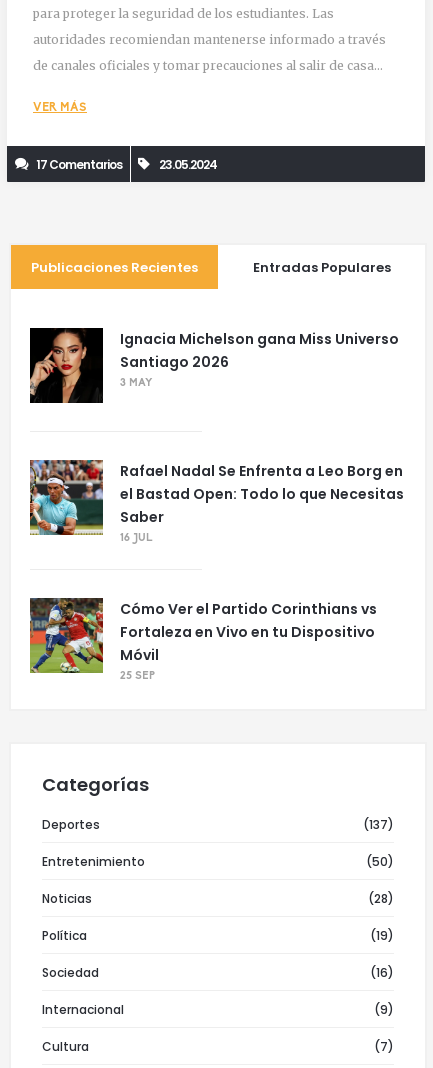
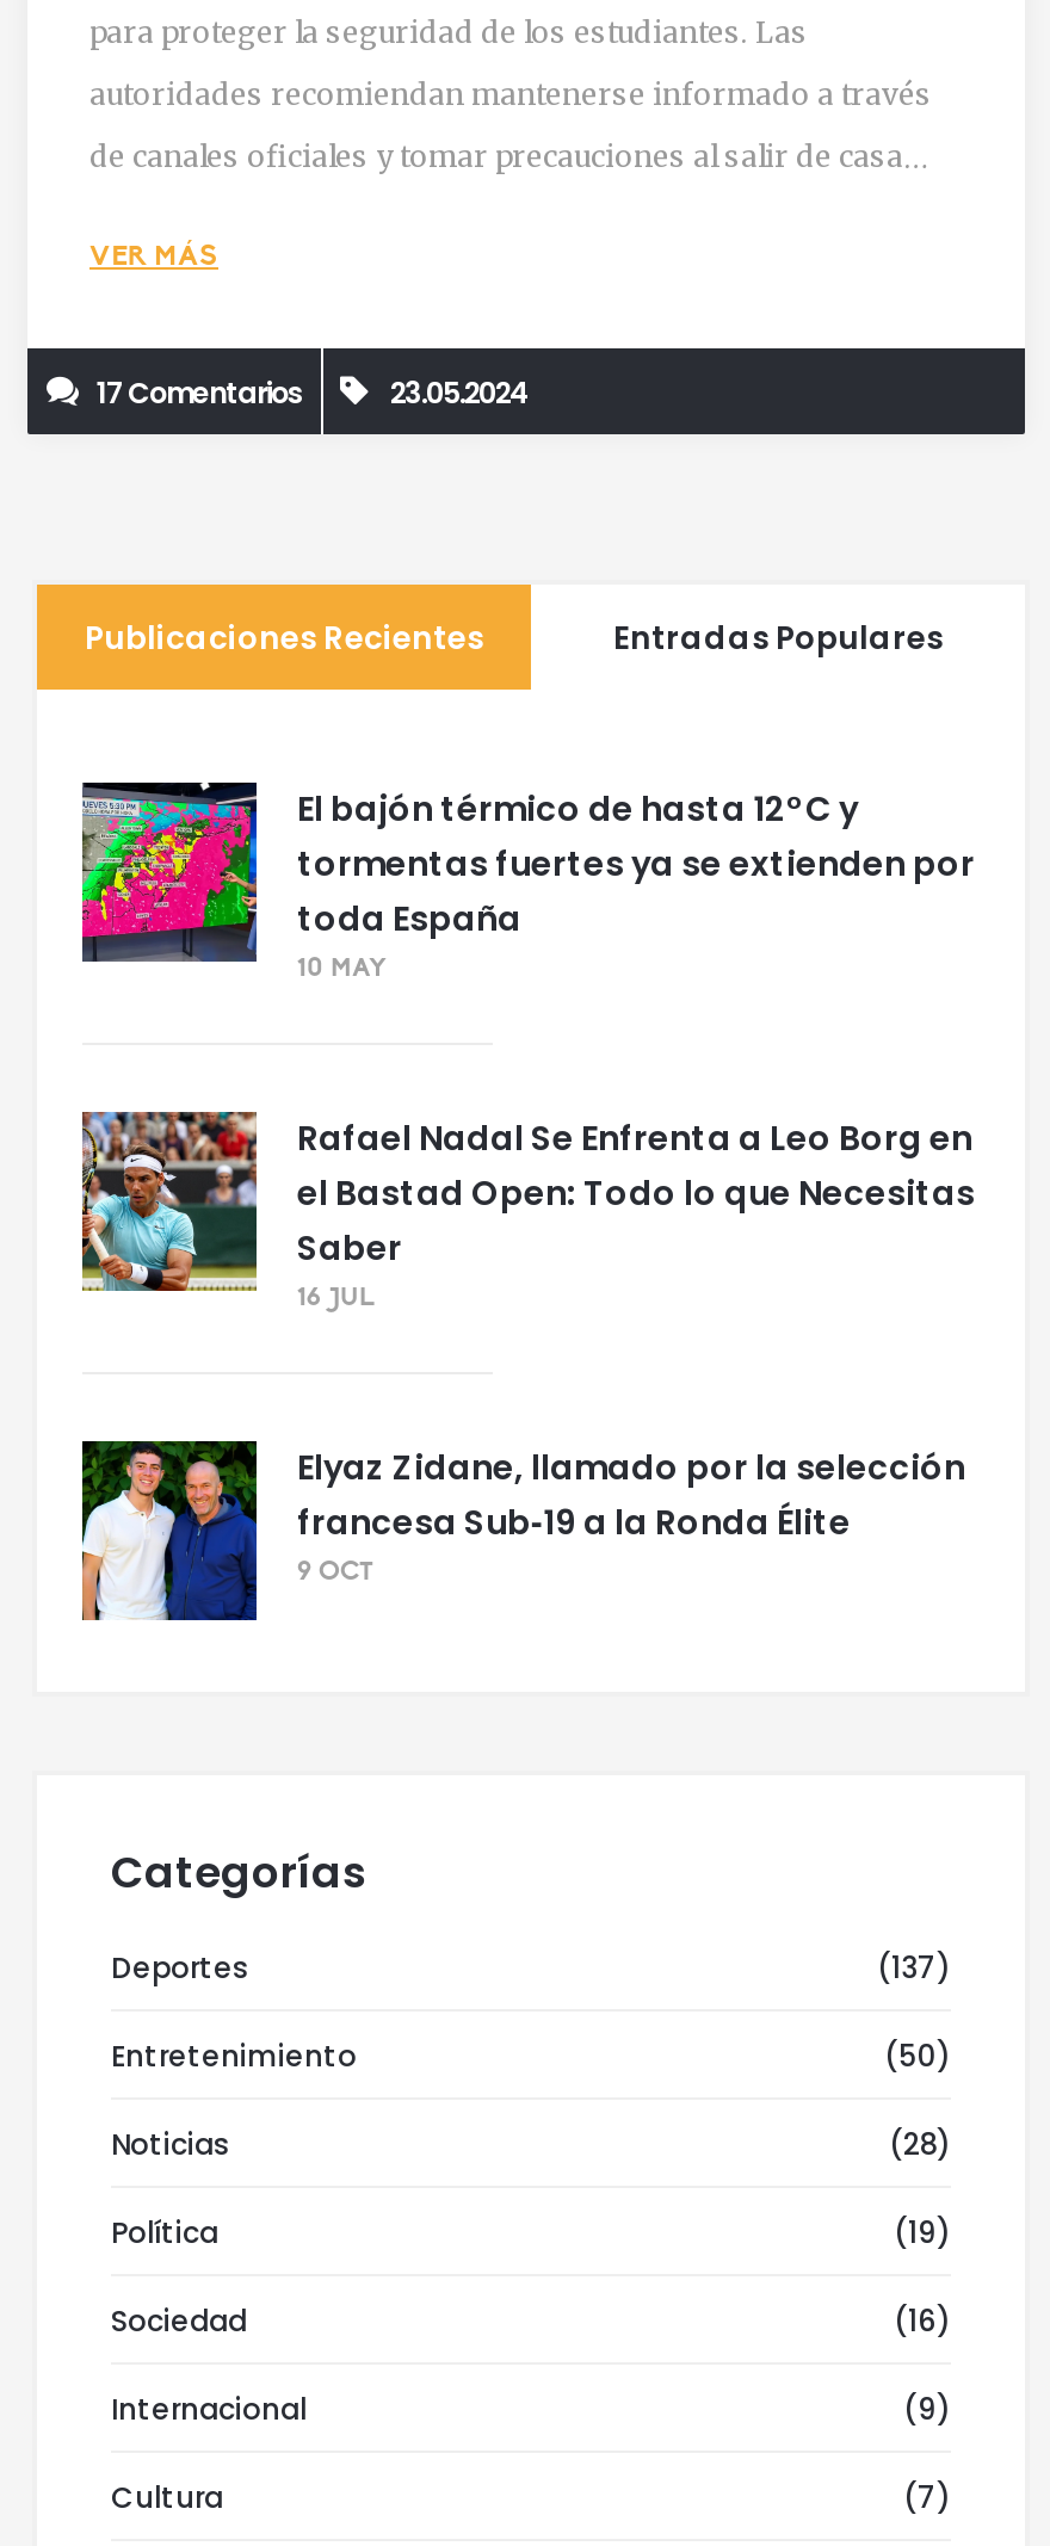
- [image]
- Ignacia Michelson gana Miss Universo
- Santiago 2026
- 3 MAY
+ [image]
+ El bajón térmico de hasta 12°C y
+ tormentas fuertes ya se extienden por
+ toda España
+ 10 MAY

- [image]
- Cómo Ver el Partido Corinthians vs
- Fortaleza en Vivo en tu Dispositivo
- Móvil
- 25 SEP
+ [image]
+ Elyaz Zidane, llamado por la selección
+ francesa Sub‑19 a la Ronda Élite
+ 9 OCT
